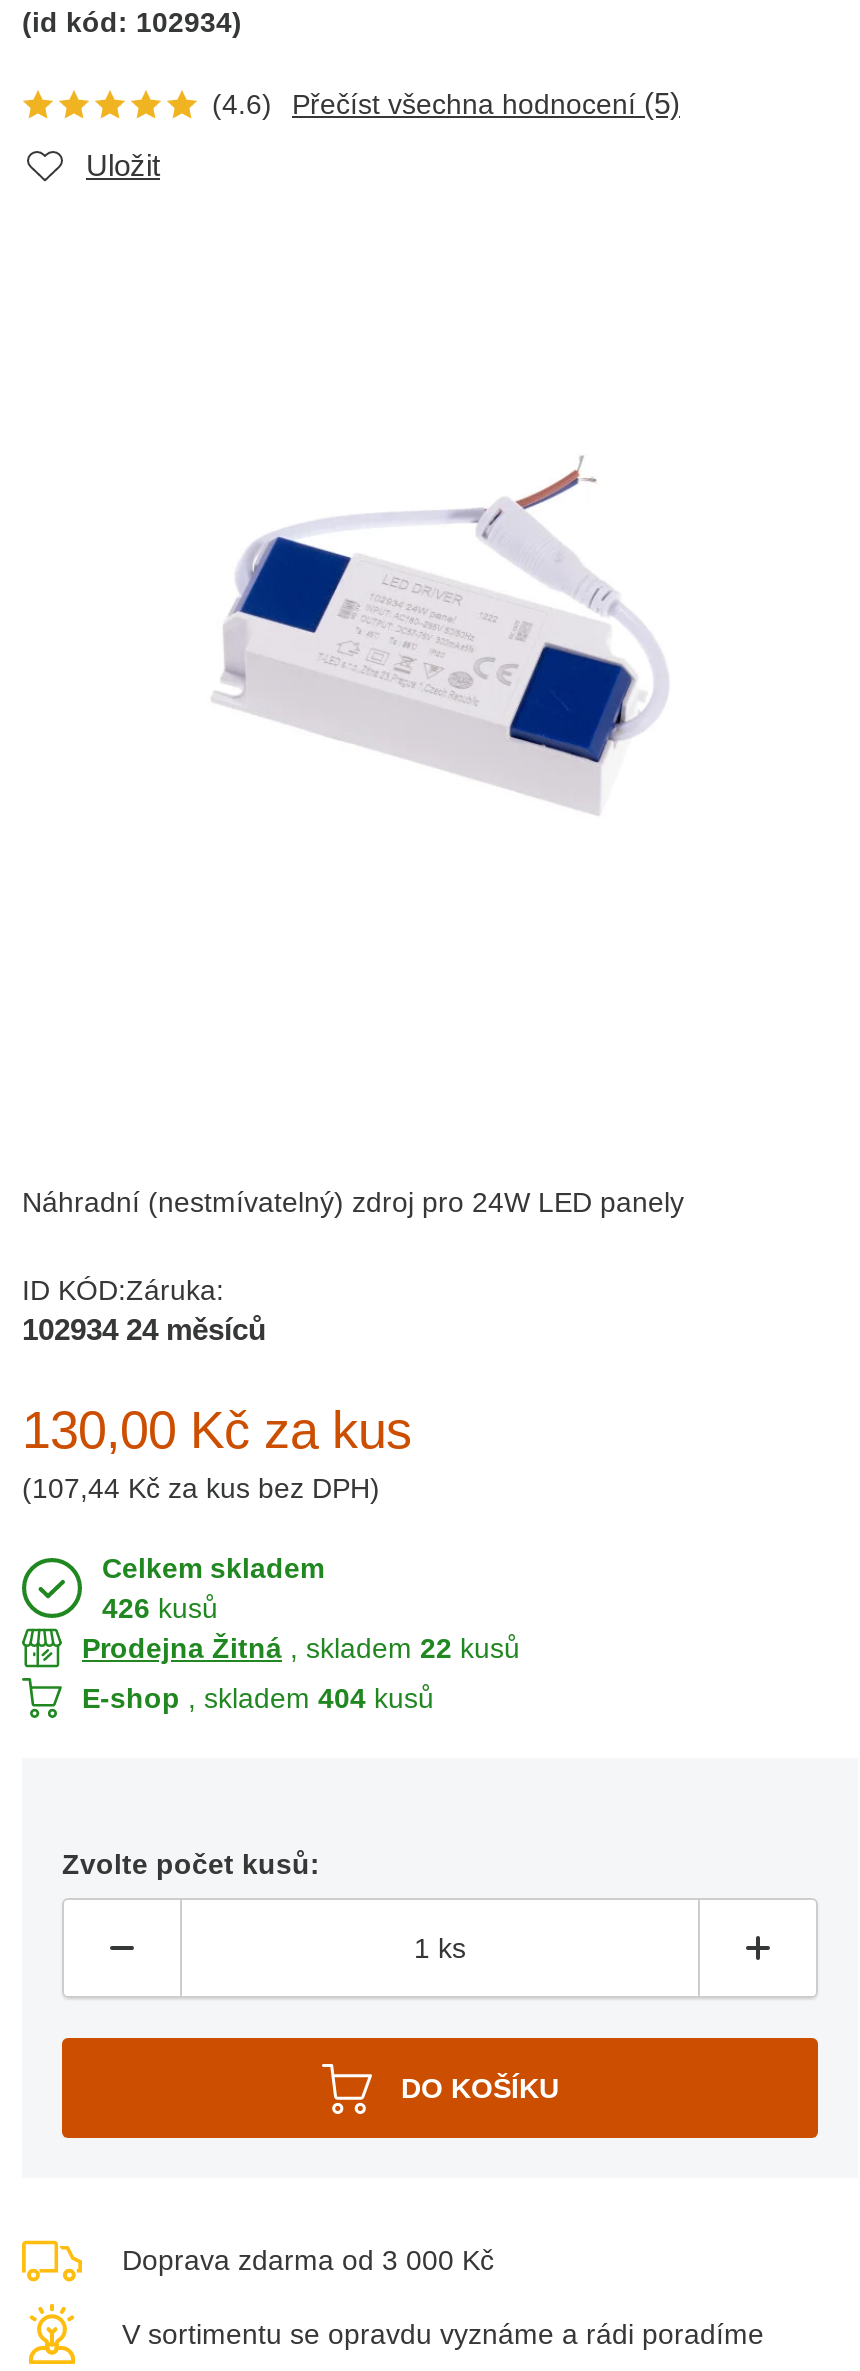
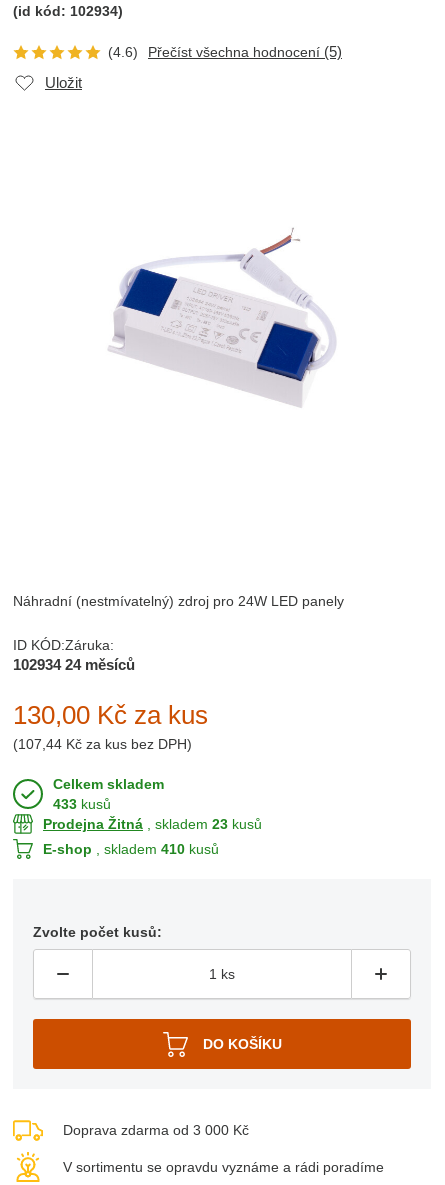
- 426 kusů
+ 433 kusů

- Prodejna Žitná , skladem 22 kusů
+ Prodejna Žitná , skladem 23 kusů

- E-shop , skladem 404 kusů
+ E-shop , skladem 410 kusů
